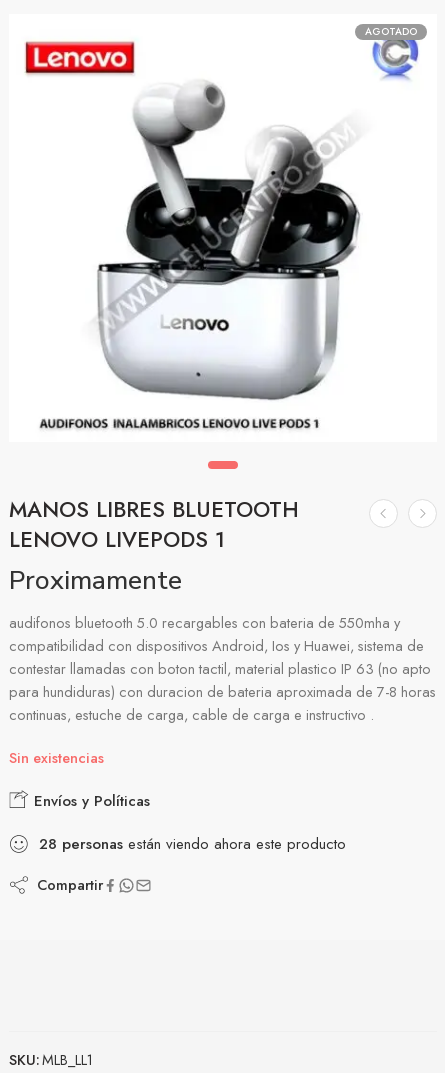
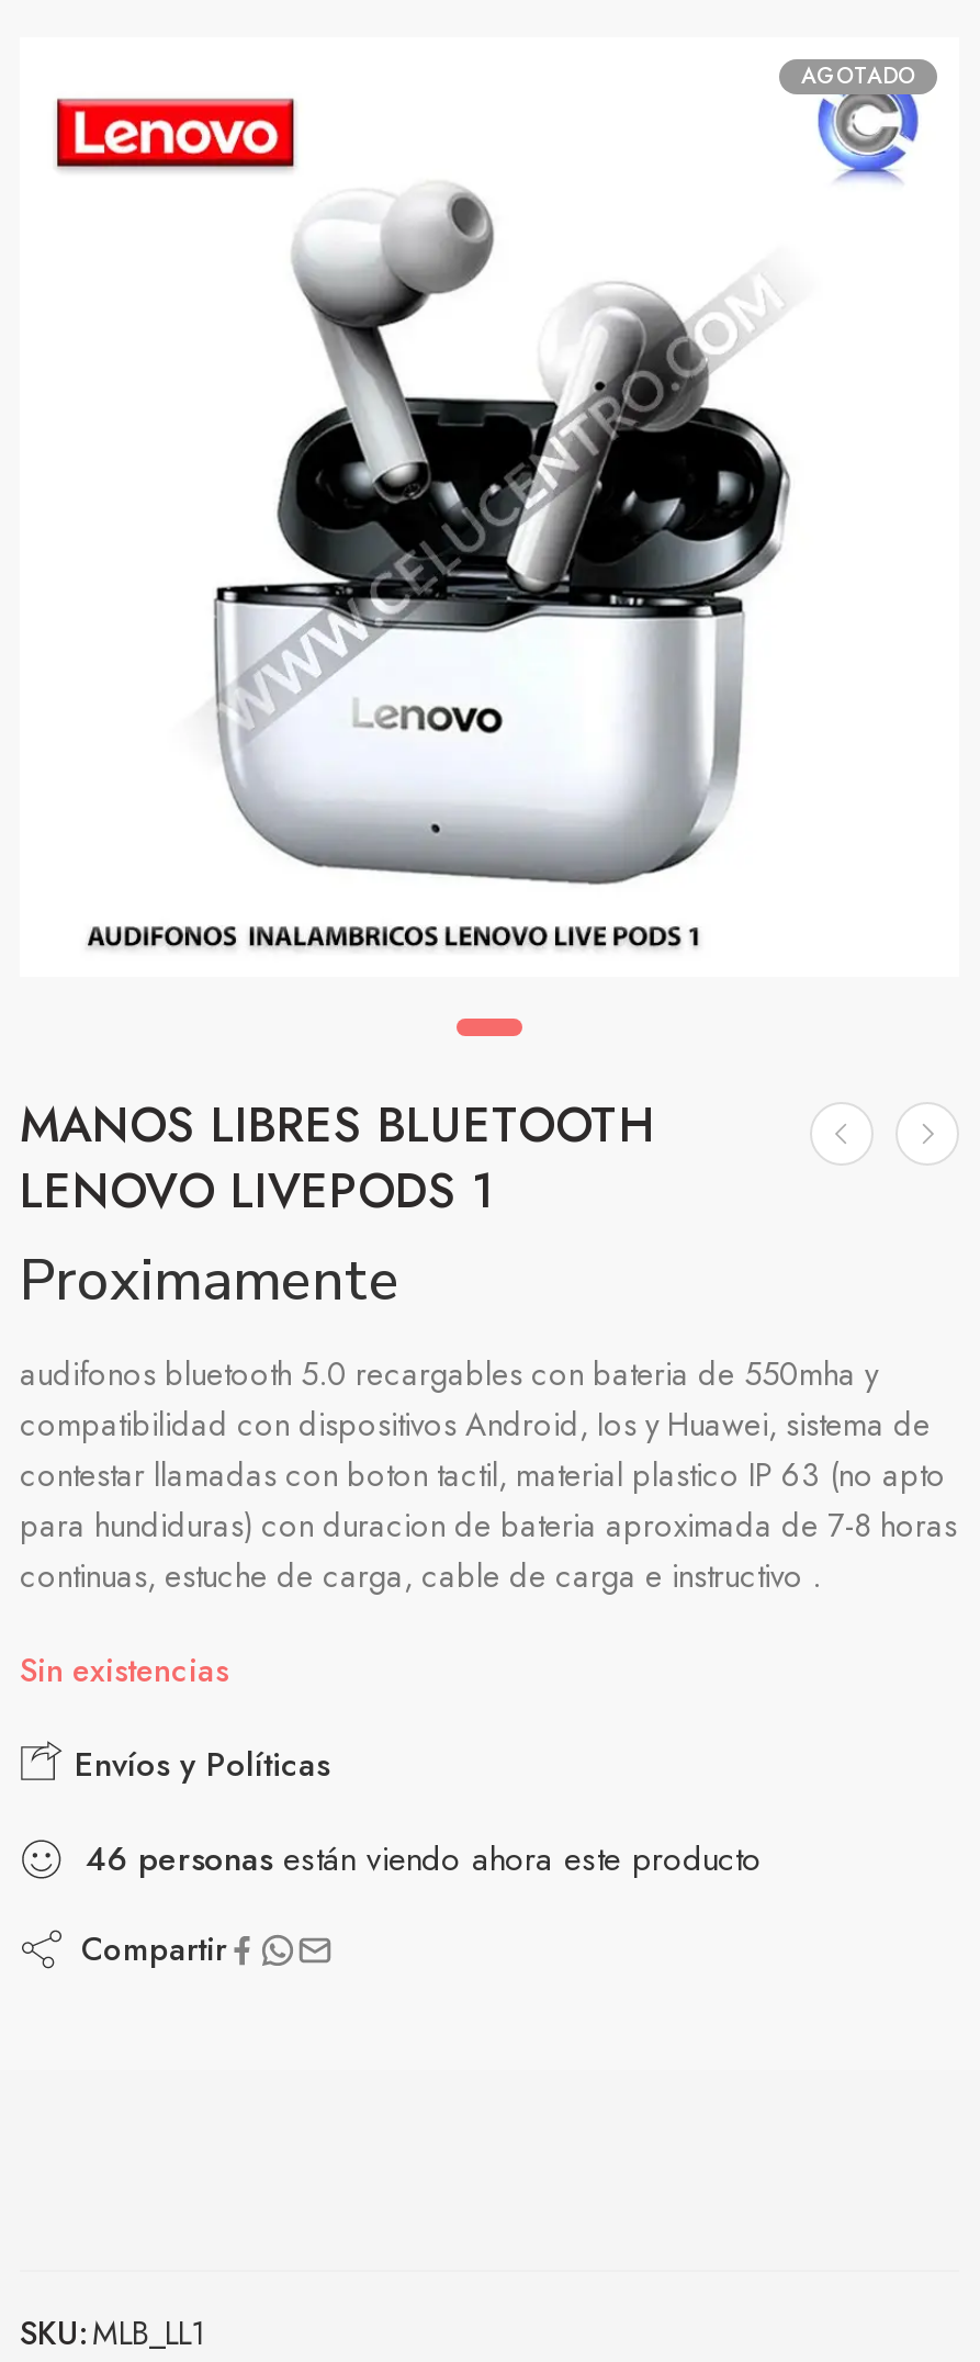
- 28 personas están viendo ahora este producto
+ 46 personas están viendo ahora este producto
